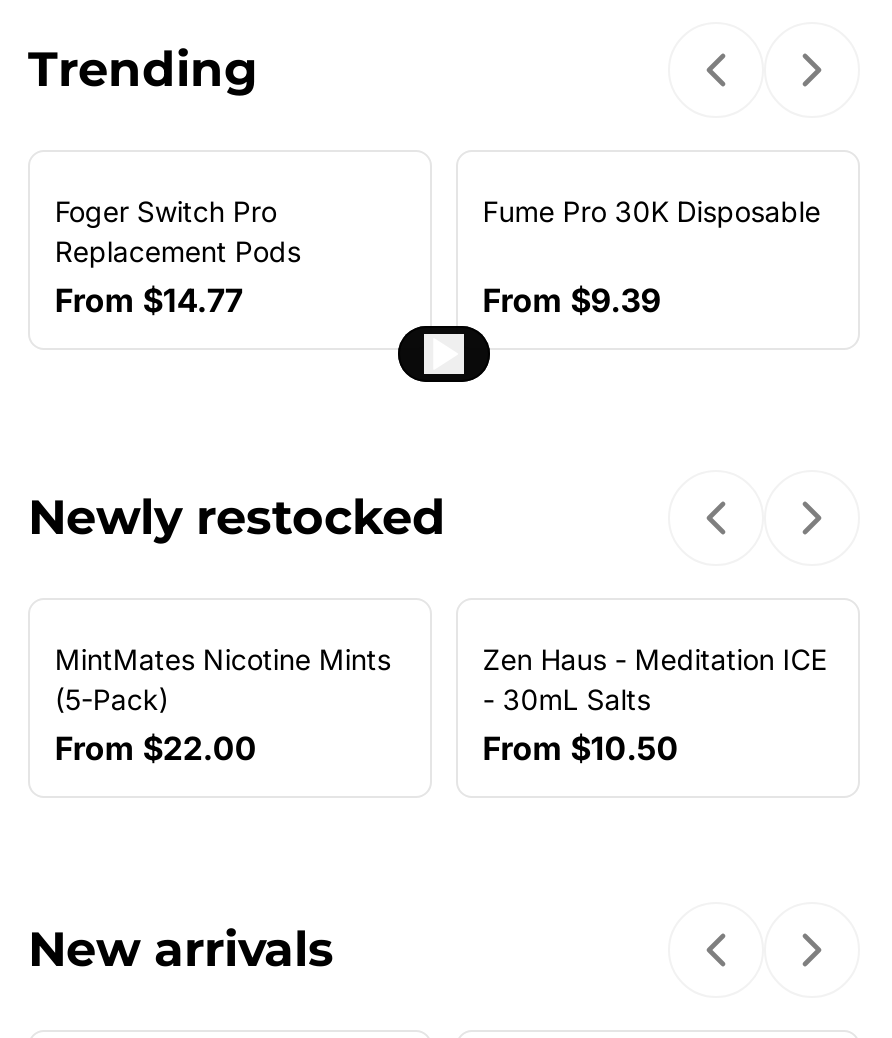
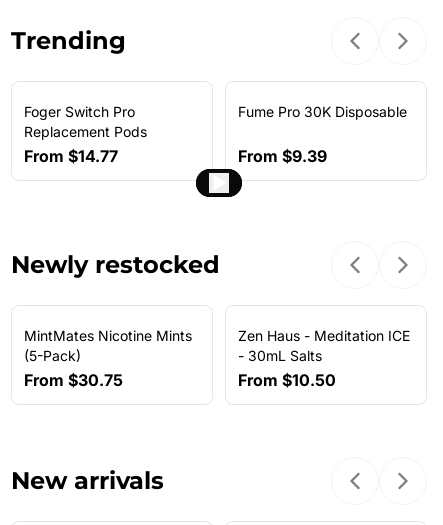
- From $22.00
+ From $30.75
